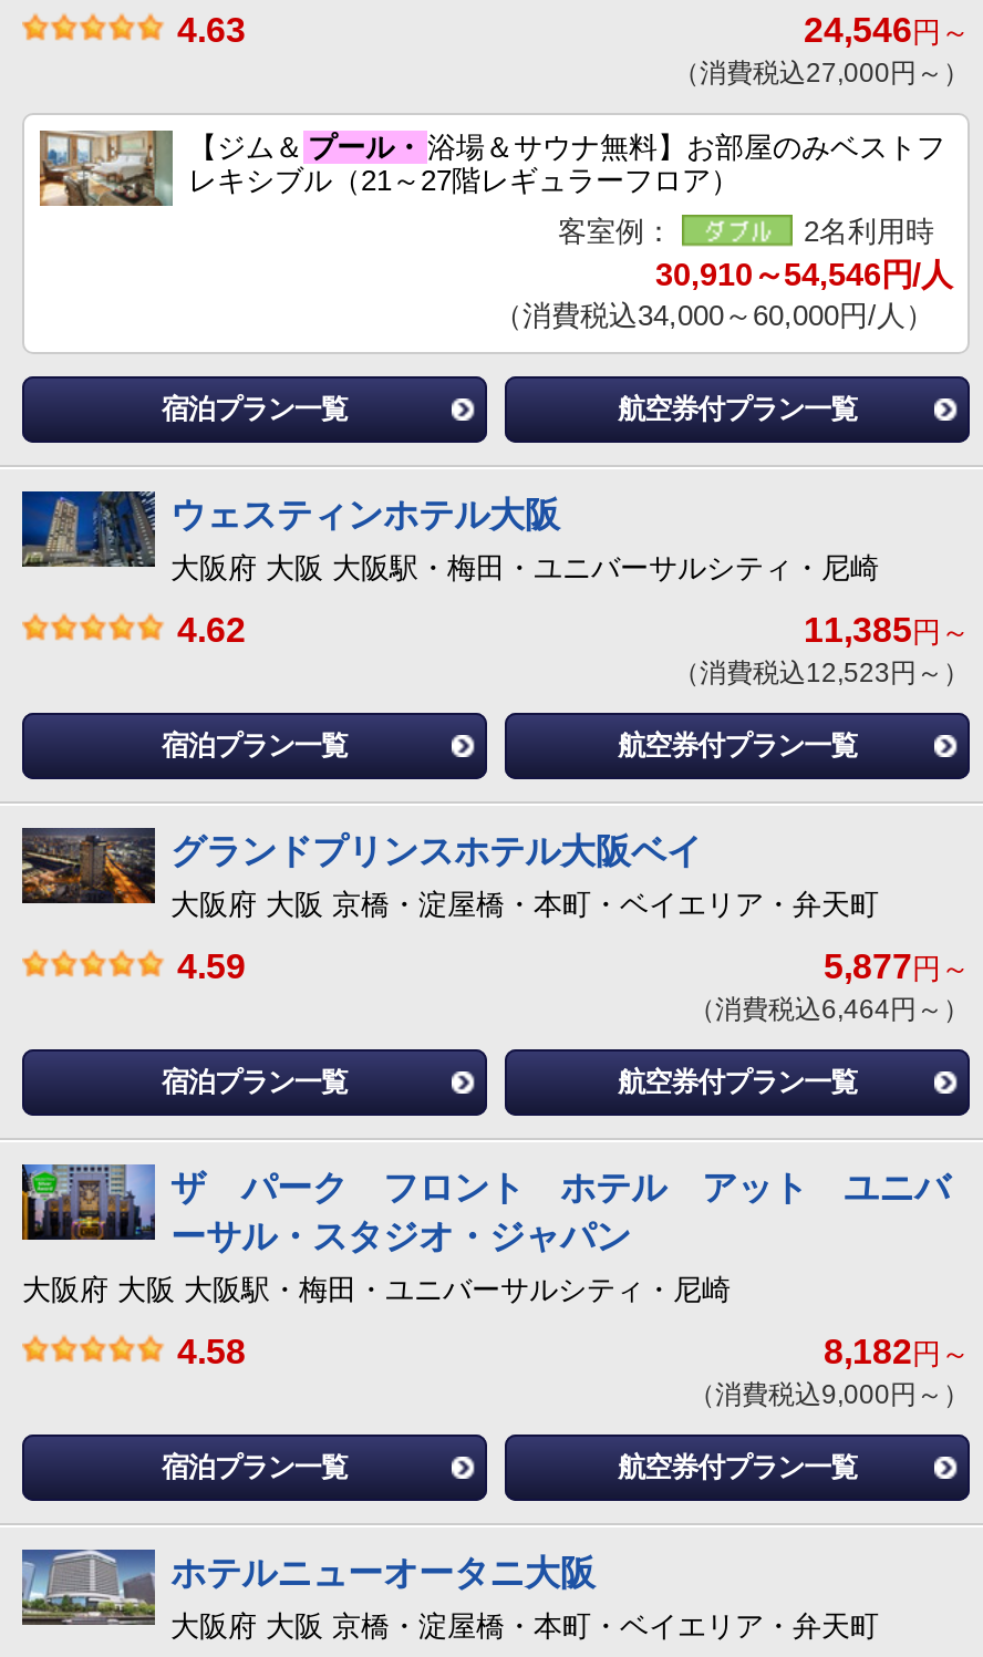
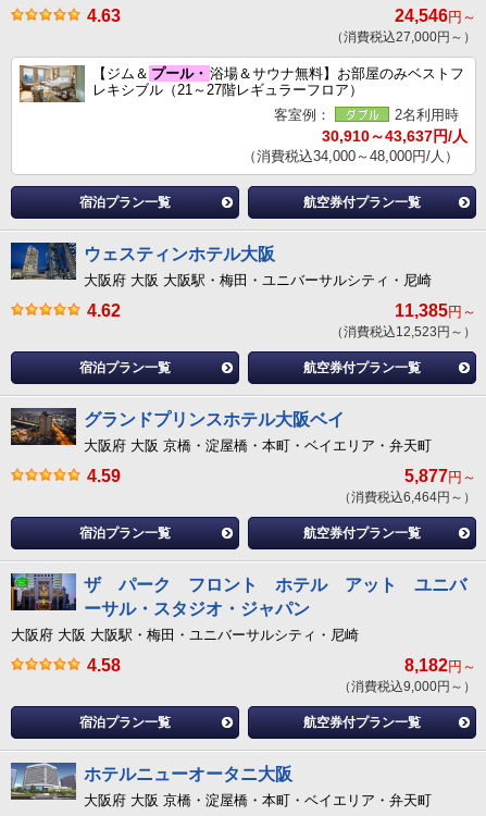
- 30,910～54,546円/人
+ 30,910～43,637円/人

- （消費税込34,000～60,000円/人）
+ （消費税込34,000～48,000円/人）
